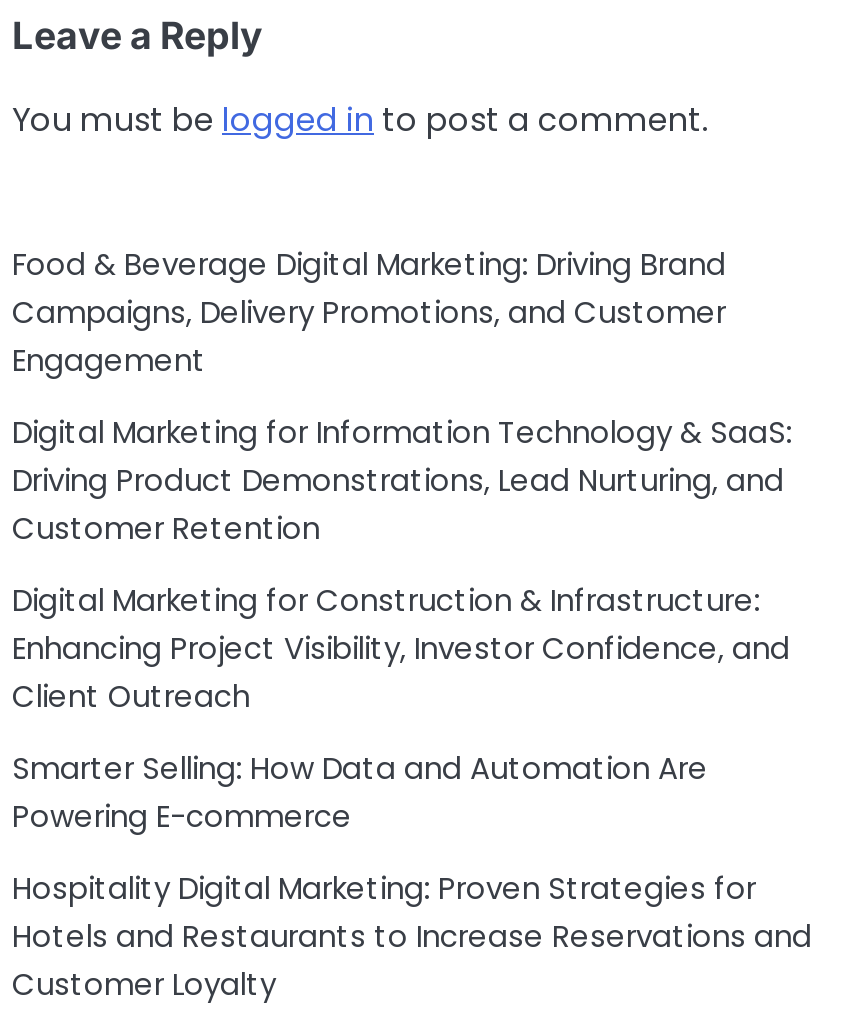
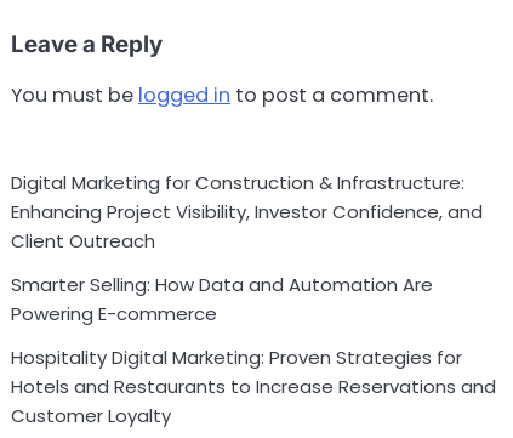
- Food & Beverage Digital Marketing: Driving Brand
- Campaigns, Delivery Promotions, and Customer
- Engagement
- Digital Marketing for Information Technology & SaaS:
- Driving Product Demonstrations, Lead Nurturing, and
- Customer Retention
